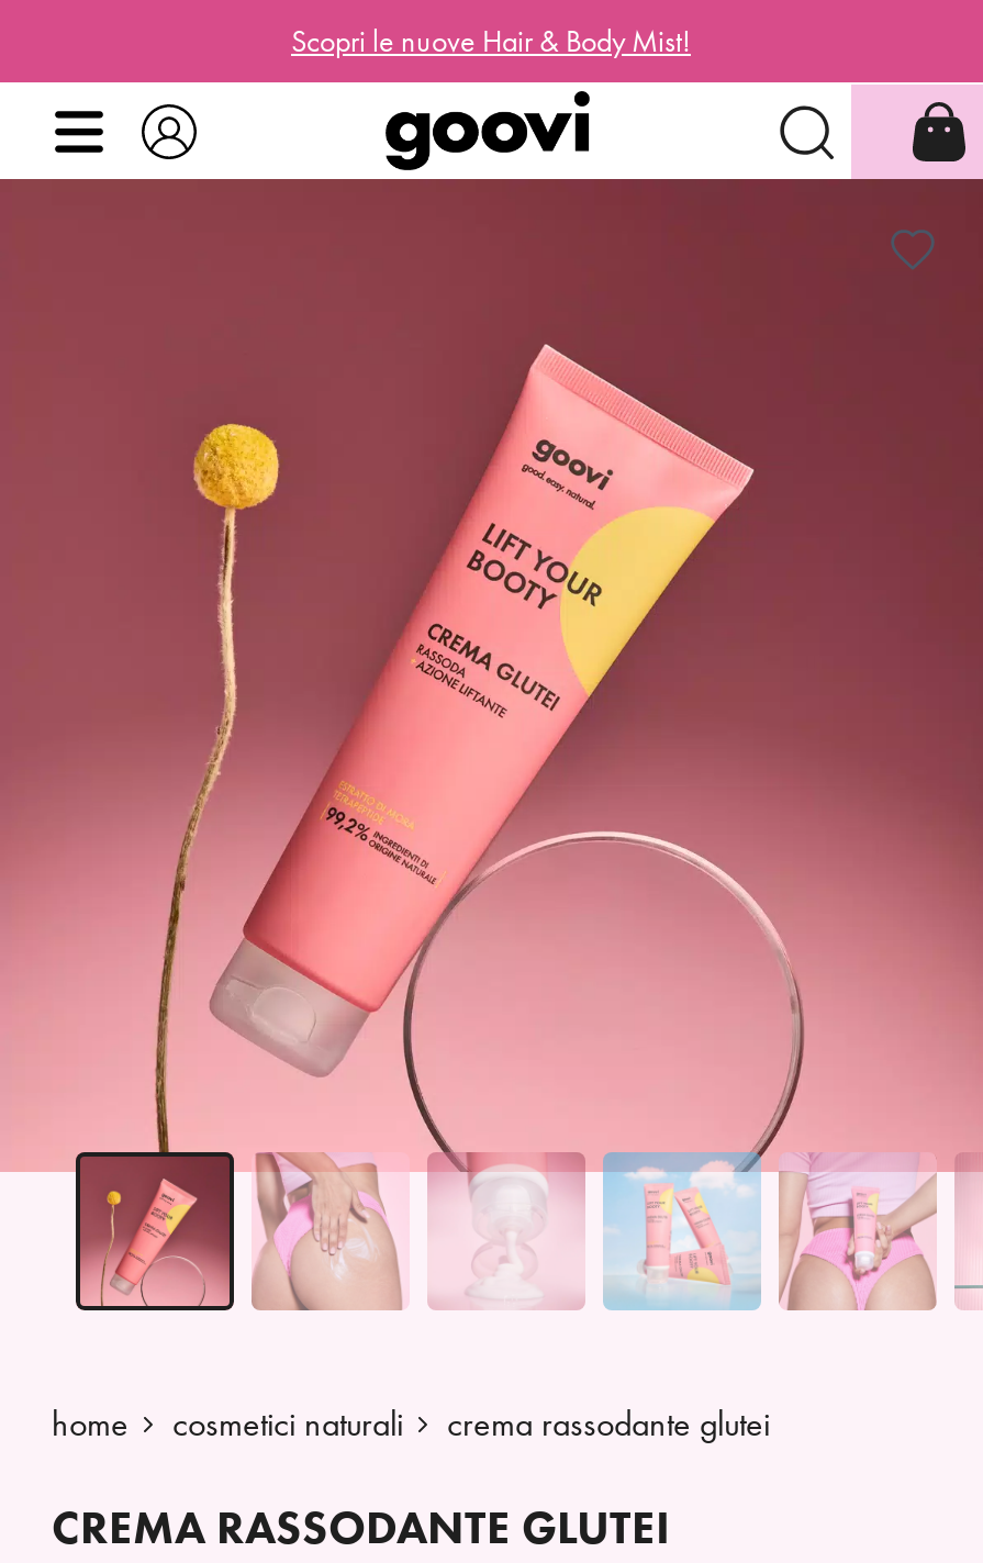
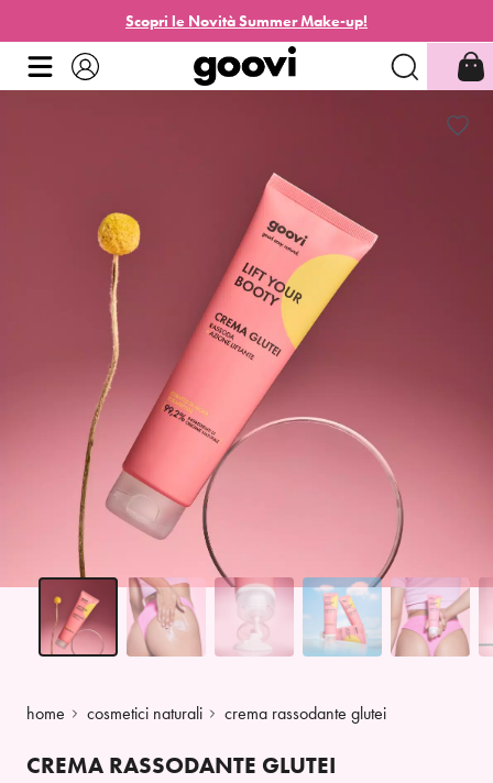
- Scopri le nuove Hair & Body Mist!
+ Scopri le Novità Summer Make-up!
